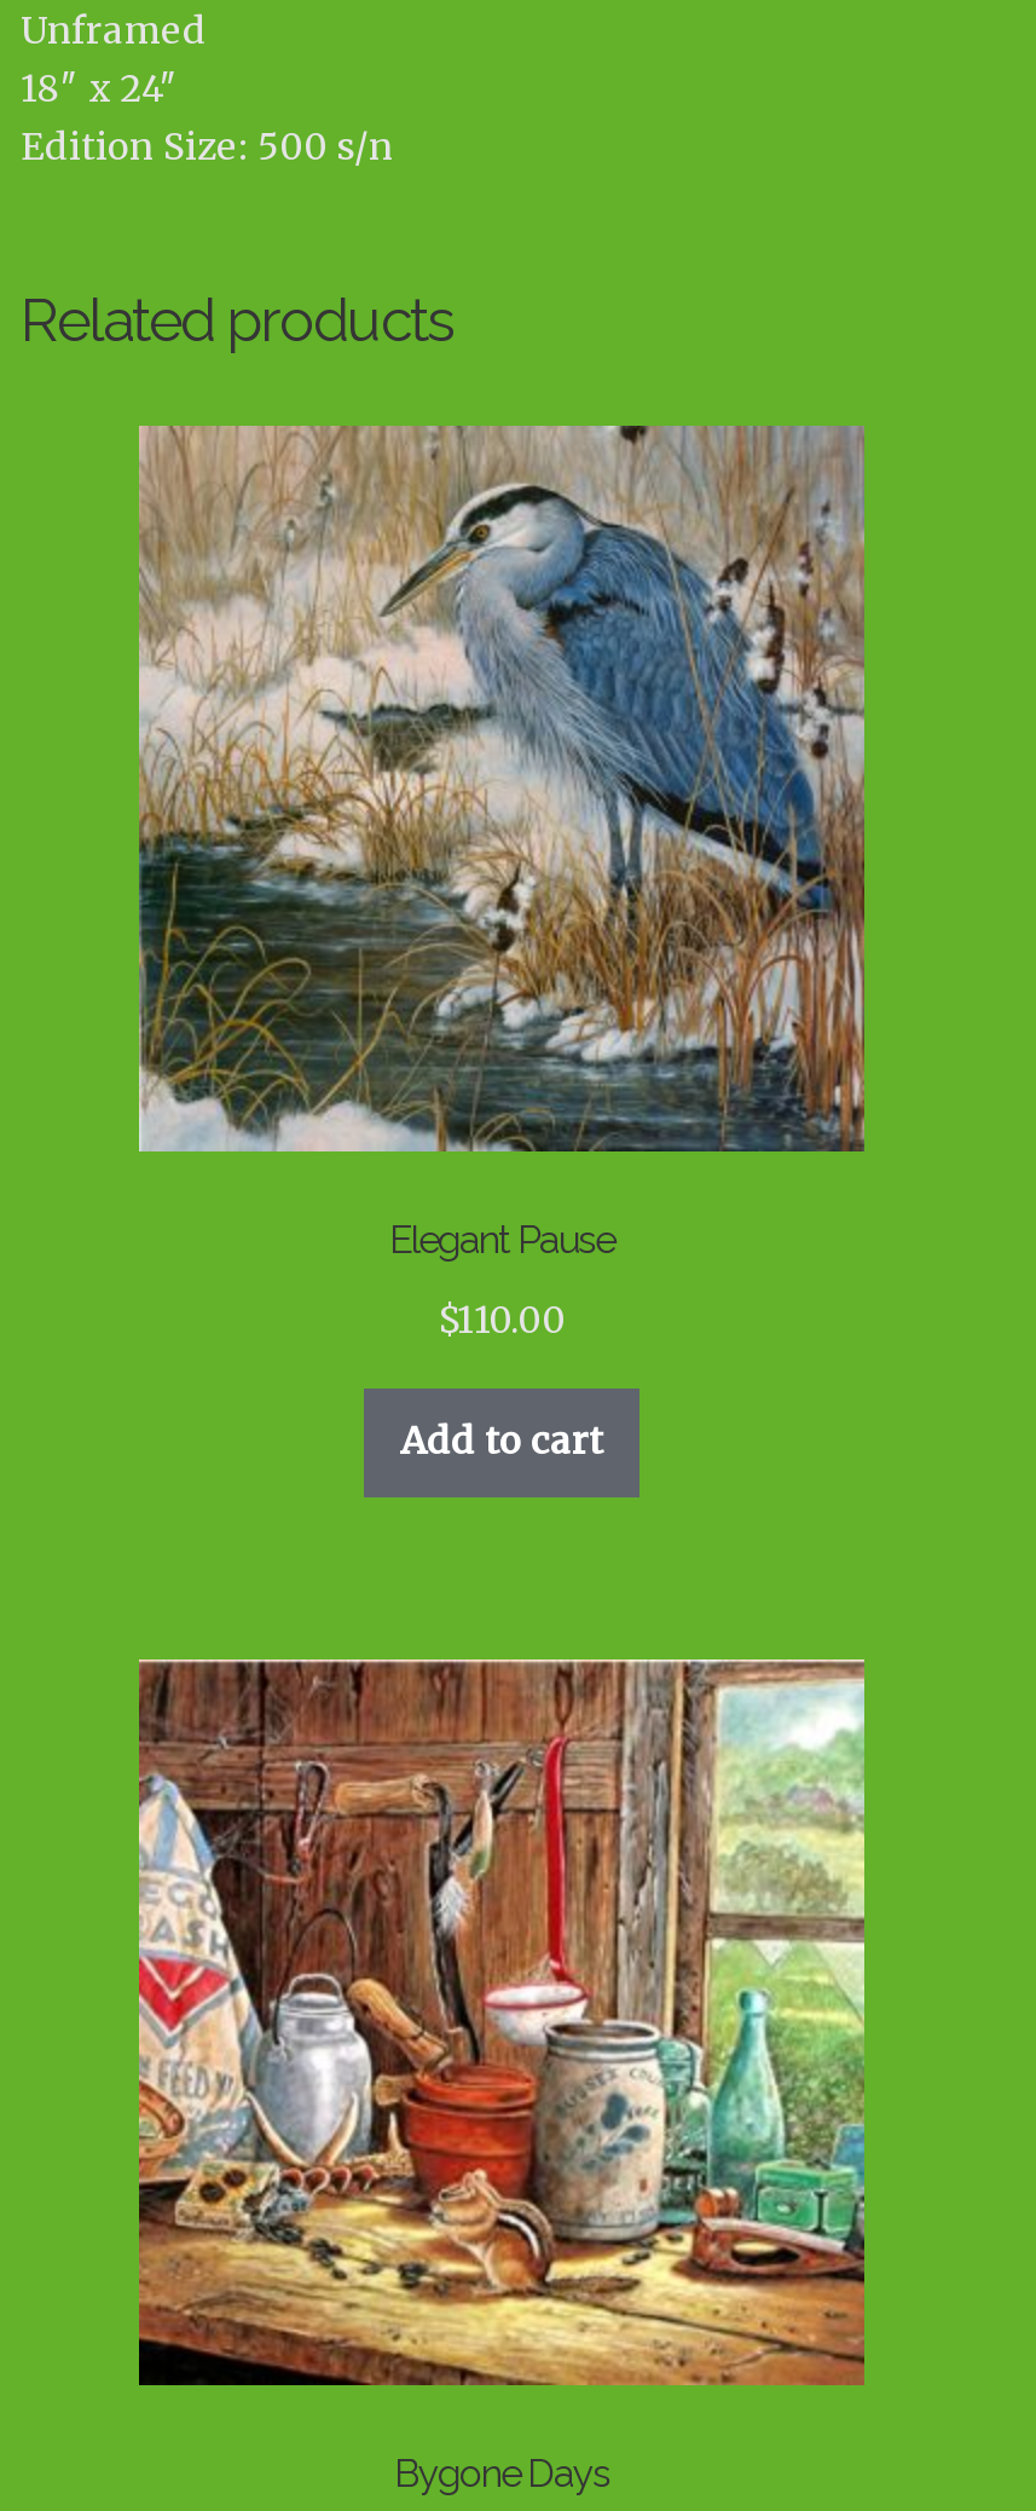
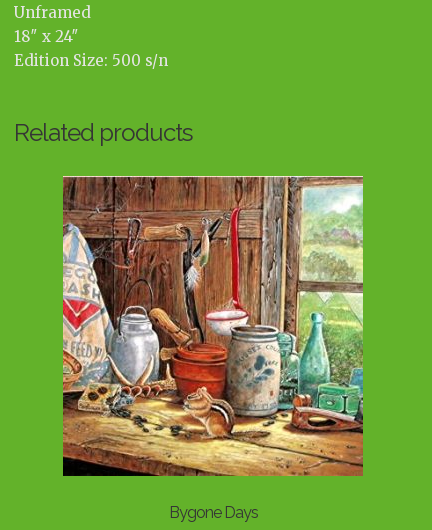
- [image]
- Elegant Pause
- $110.00
- Add to cart
